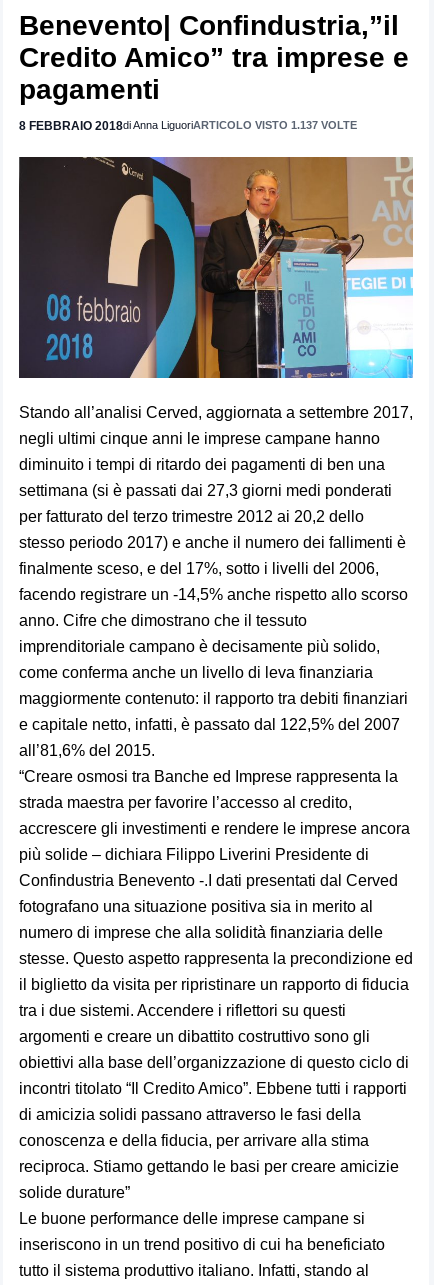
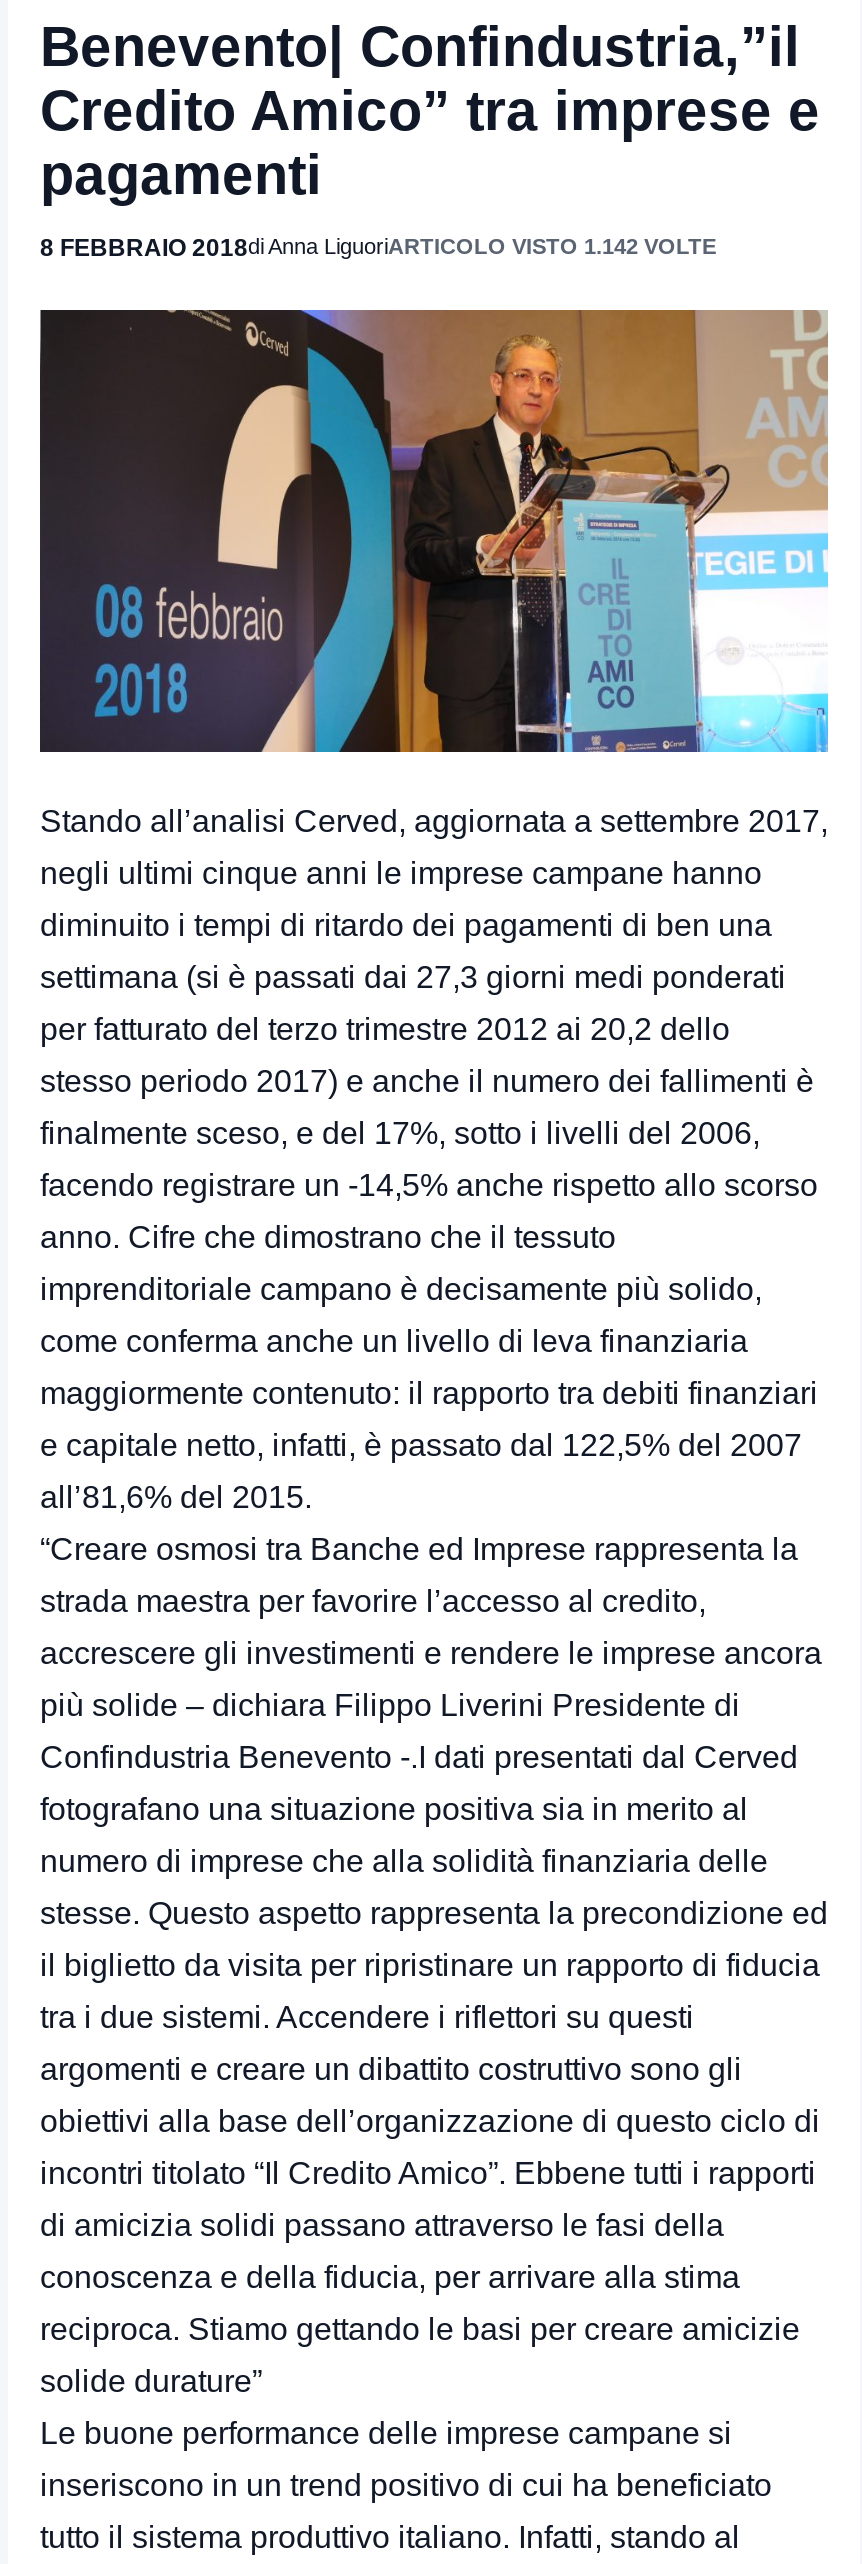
- 8 FEBBRAIO 2018di Anna LiguoriARTICOLO VISTO 1.137 VOLTE
+ 8 FEBBRAIO 2018di Anna LiguoriARTICOLO VISTO 1.142 VOLTE
